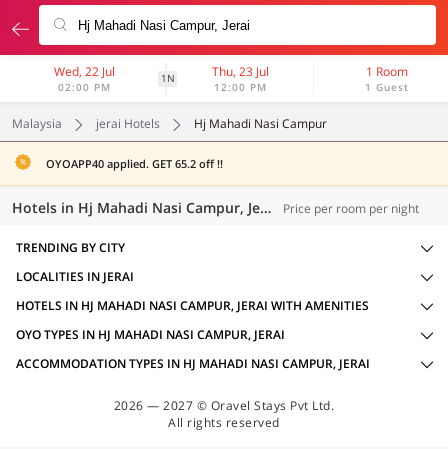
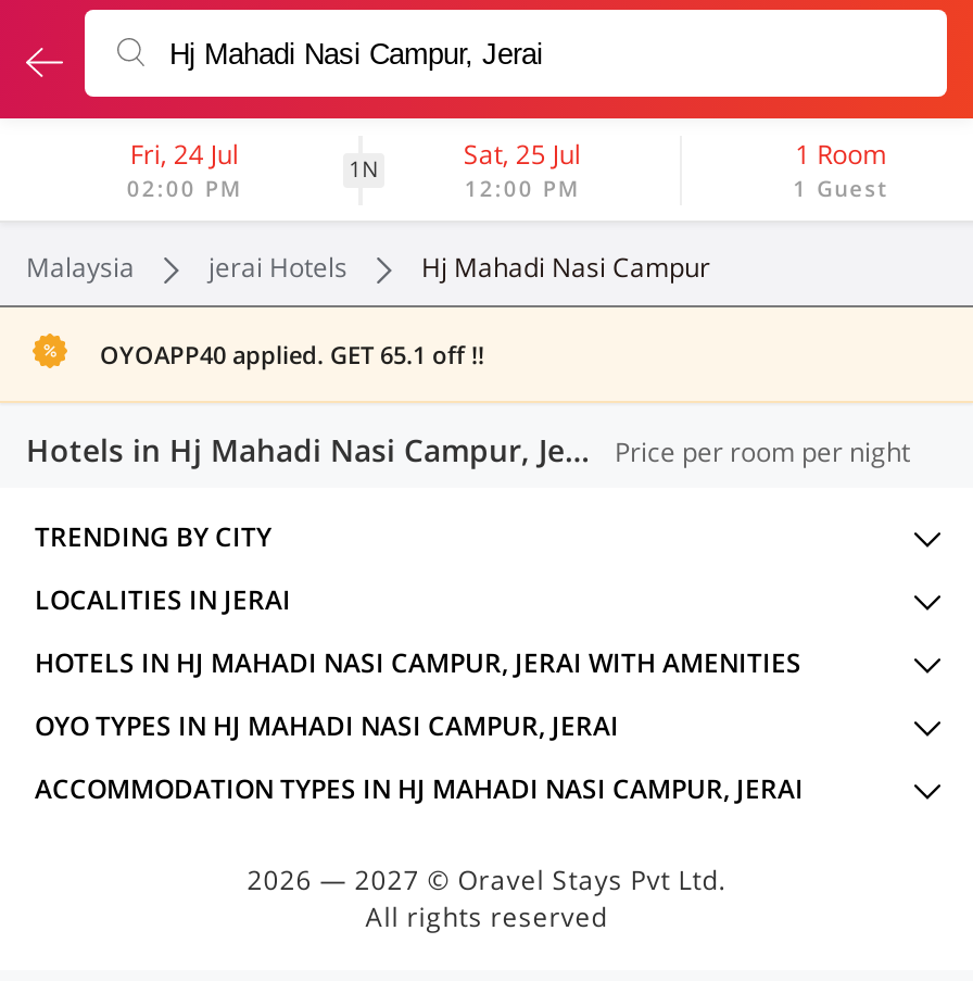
- Wed, 22 Jul
+ Fri, 24 Jul

- Thu, 23 Jul
+ Sat, 25 Jul

- OYOAPP40 applied. GET 65.2 off !!
+ OYOAPP40 applied. GET 65.1 off !!
